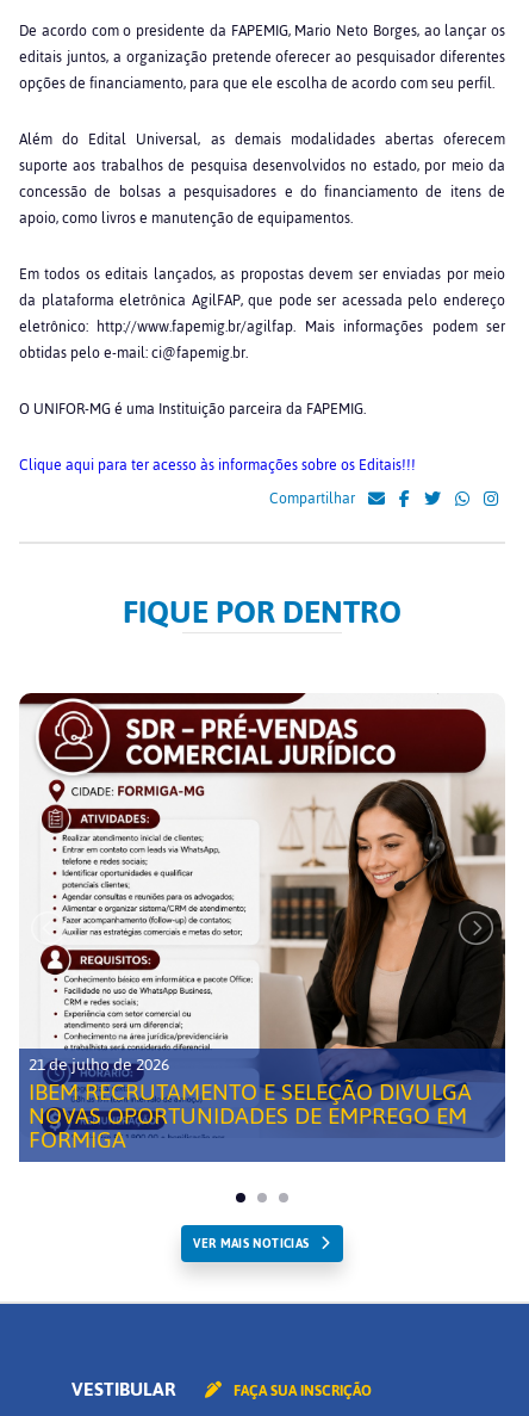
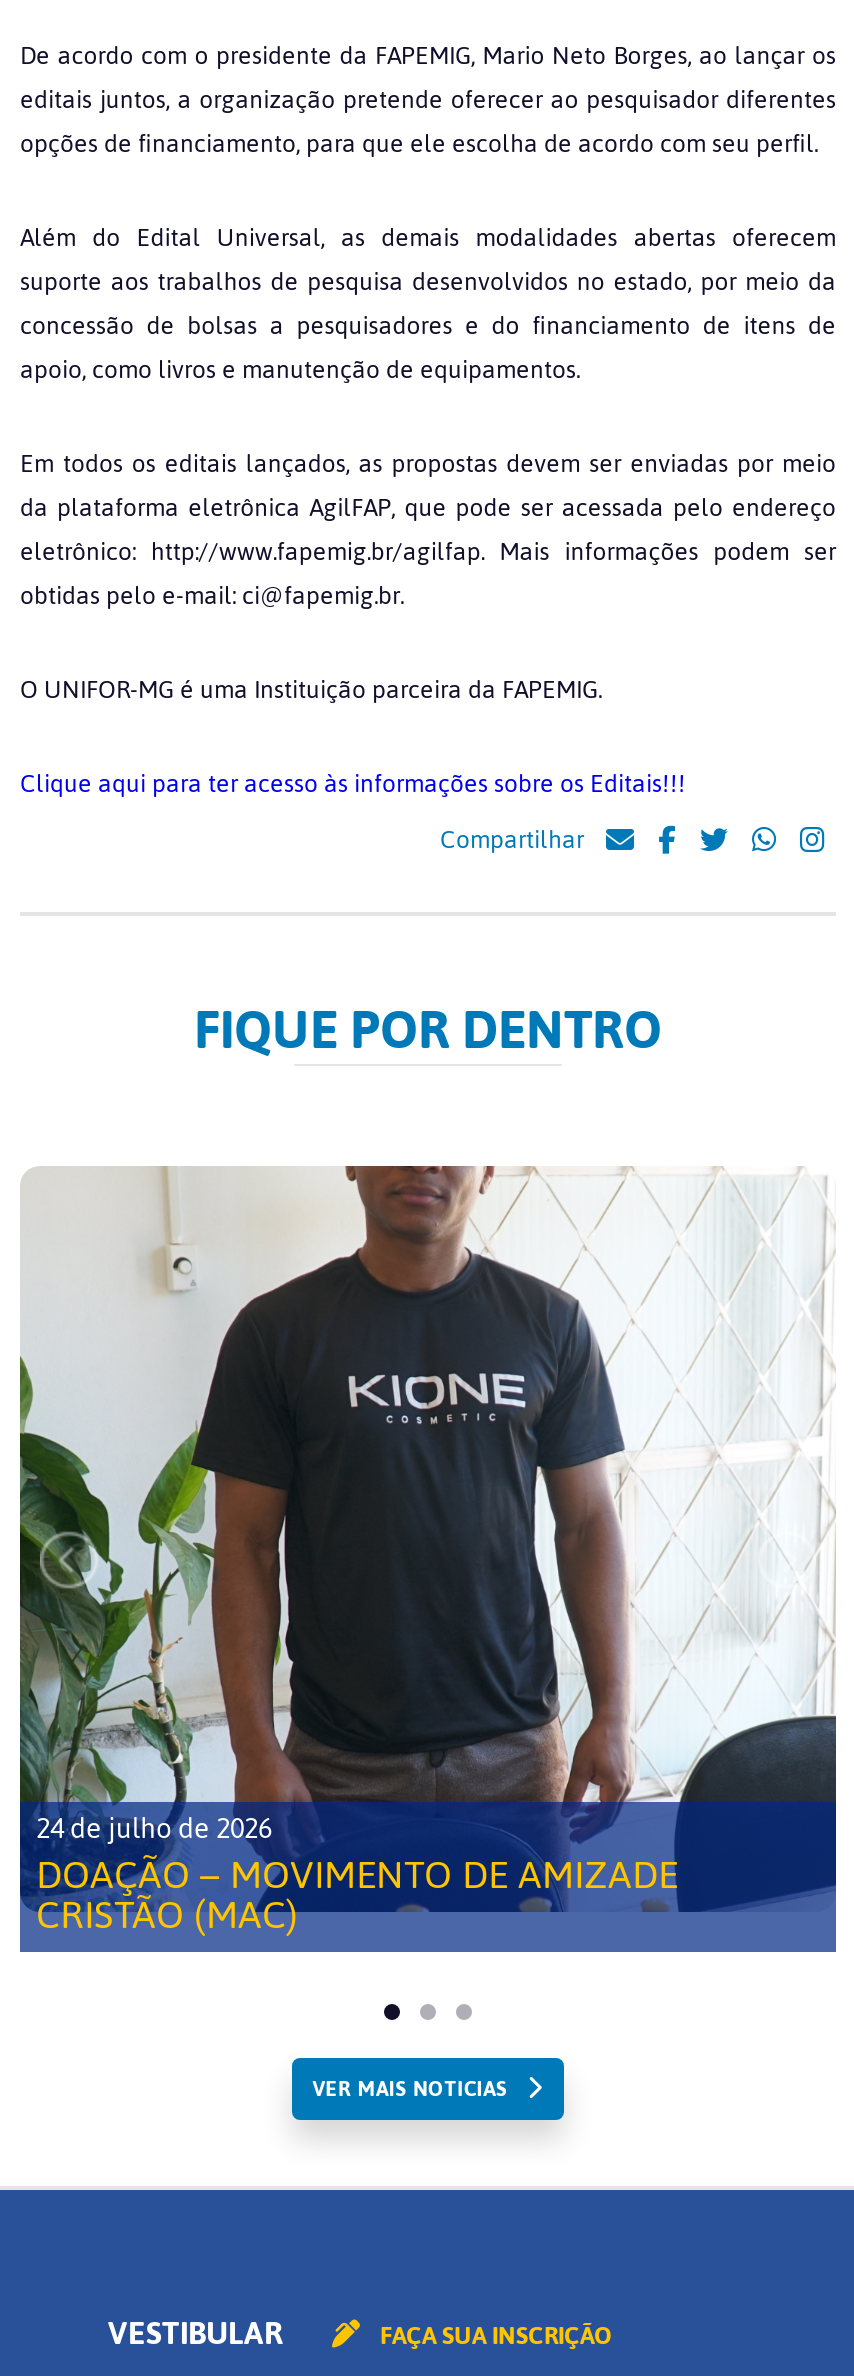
- [image]
- 21 de julho de 2026
- IBEM RECRUTAMENTO E SELEÇÃO DIVULGA
- NOVAS OPORTUNIDADES DE EMPREGO EM
- FORMIGA
+ [image]
+ 24 de julho de 2026
+ DOAÇÃO – MOVIMENTO DE AMIZADE
+ CRISTÃO (MAC)
